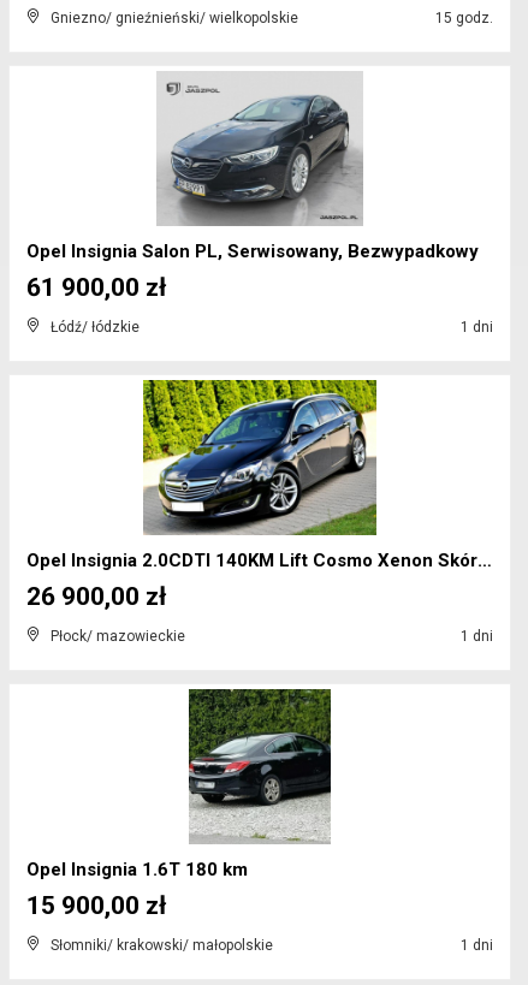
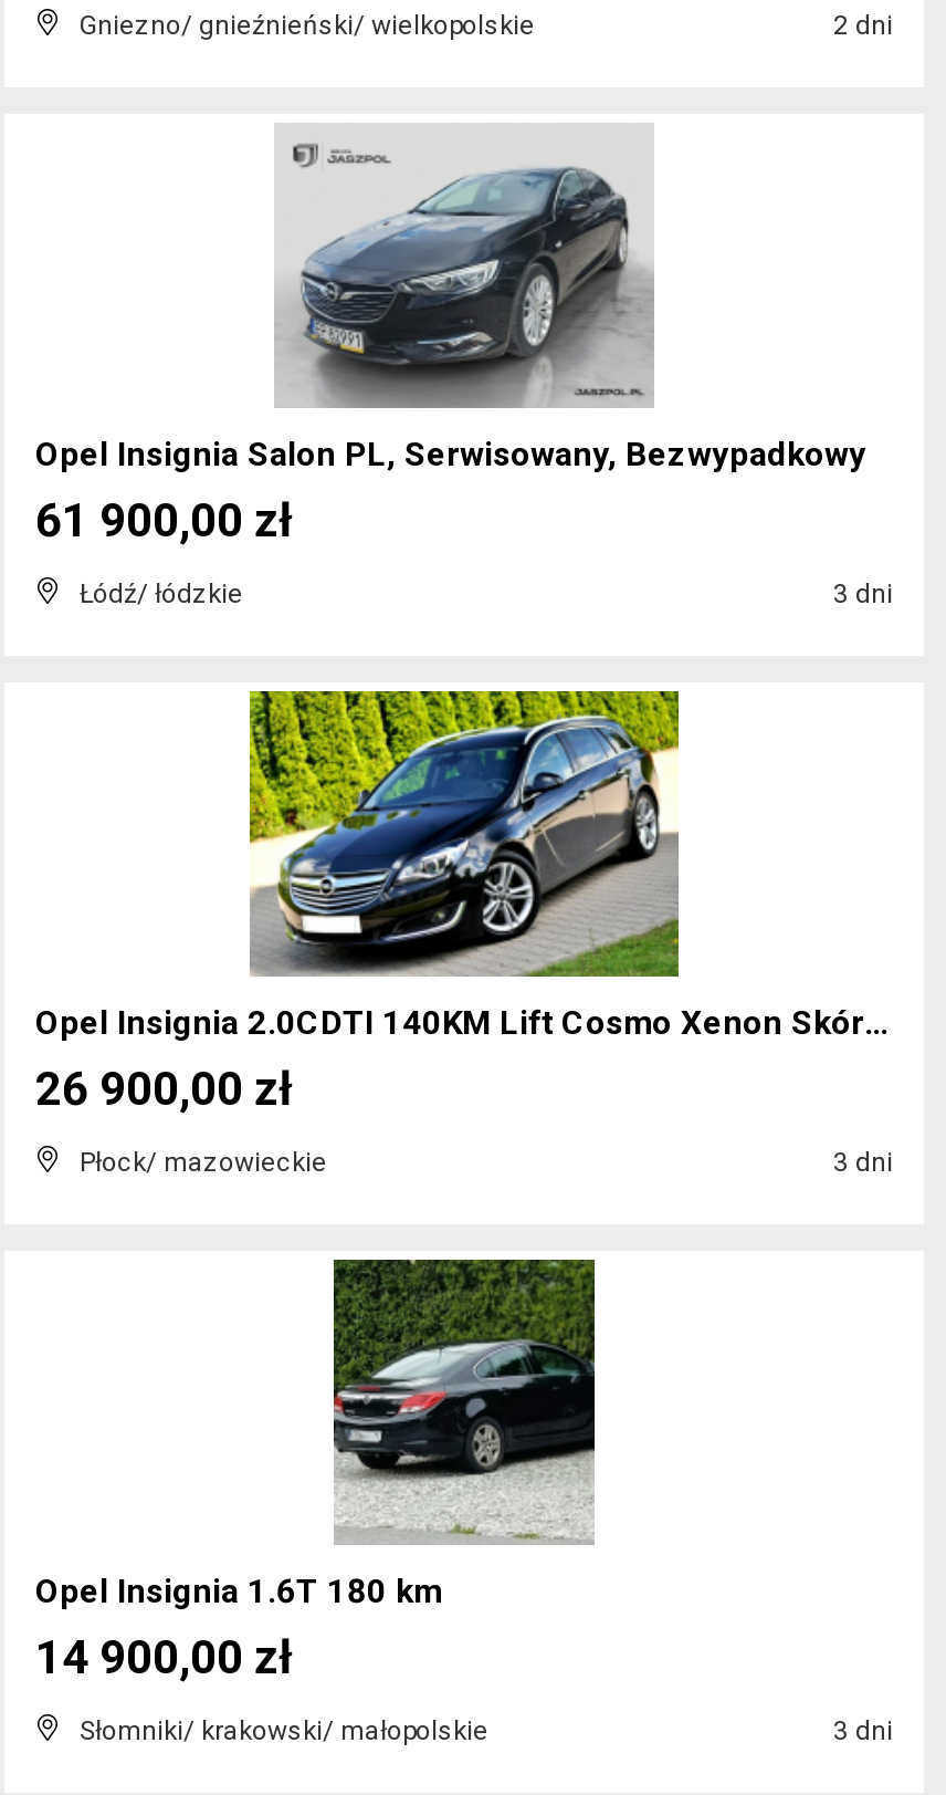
- 15 godz.
+ 2 dni

- 1 dni
+ 3 dni

- 1 dni
+ 3 dni

- 15 900,00 zł
+ 14 900,00 zł

- 1 dni
+ 3 dni
